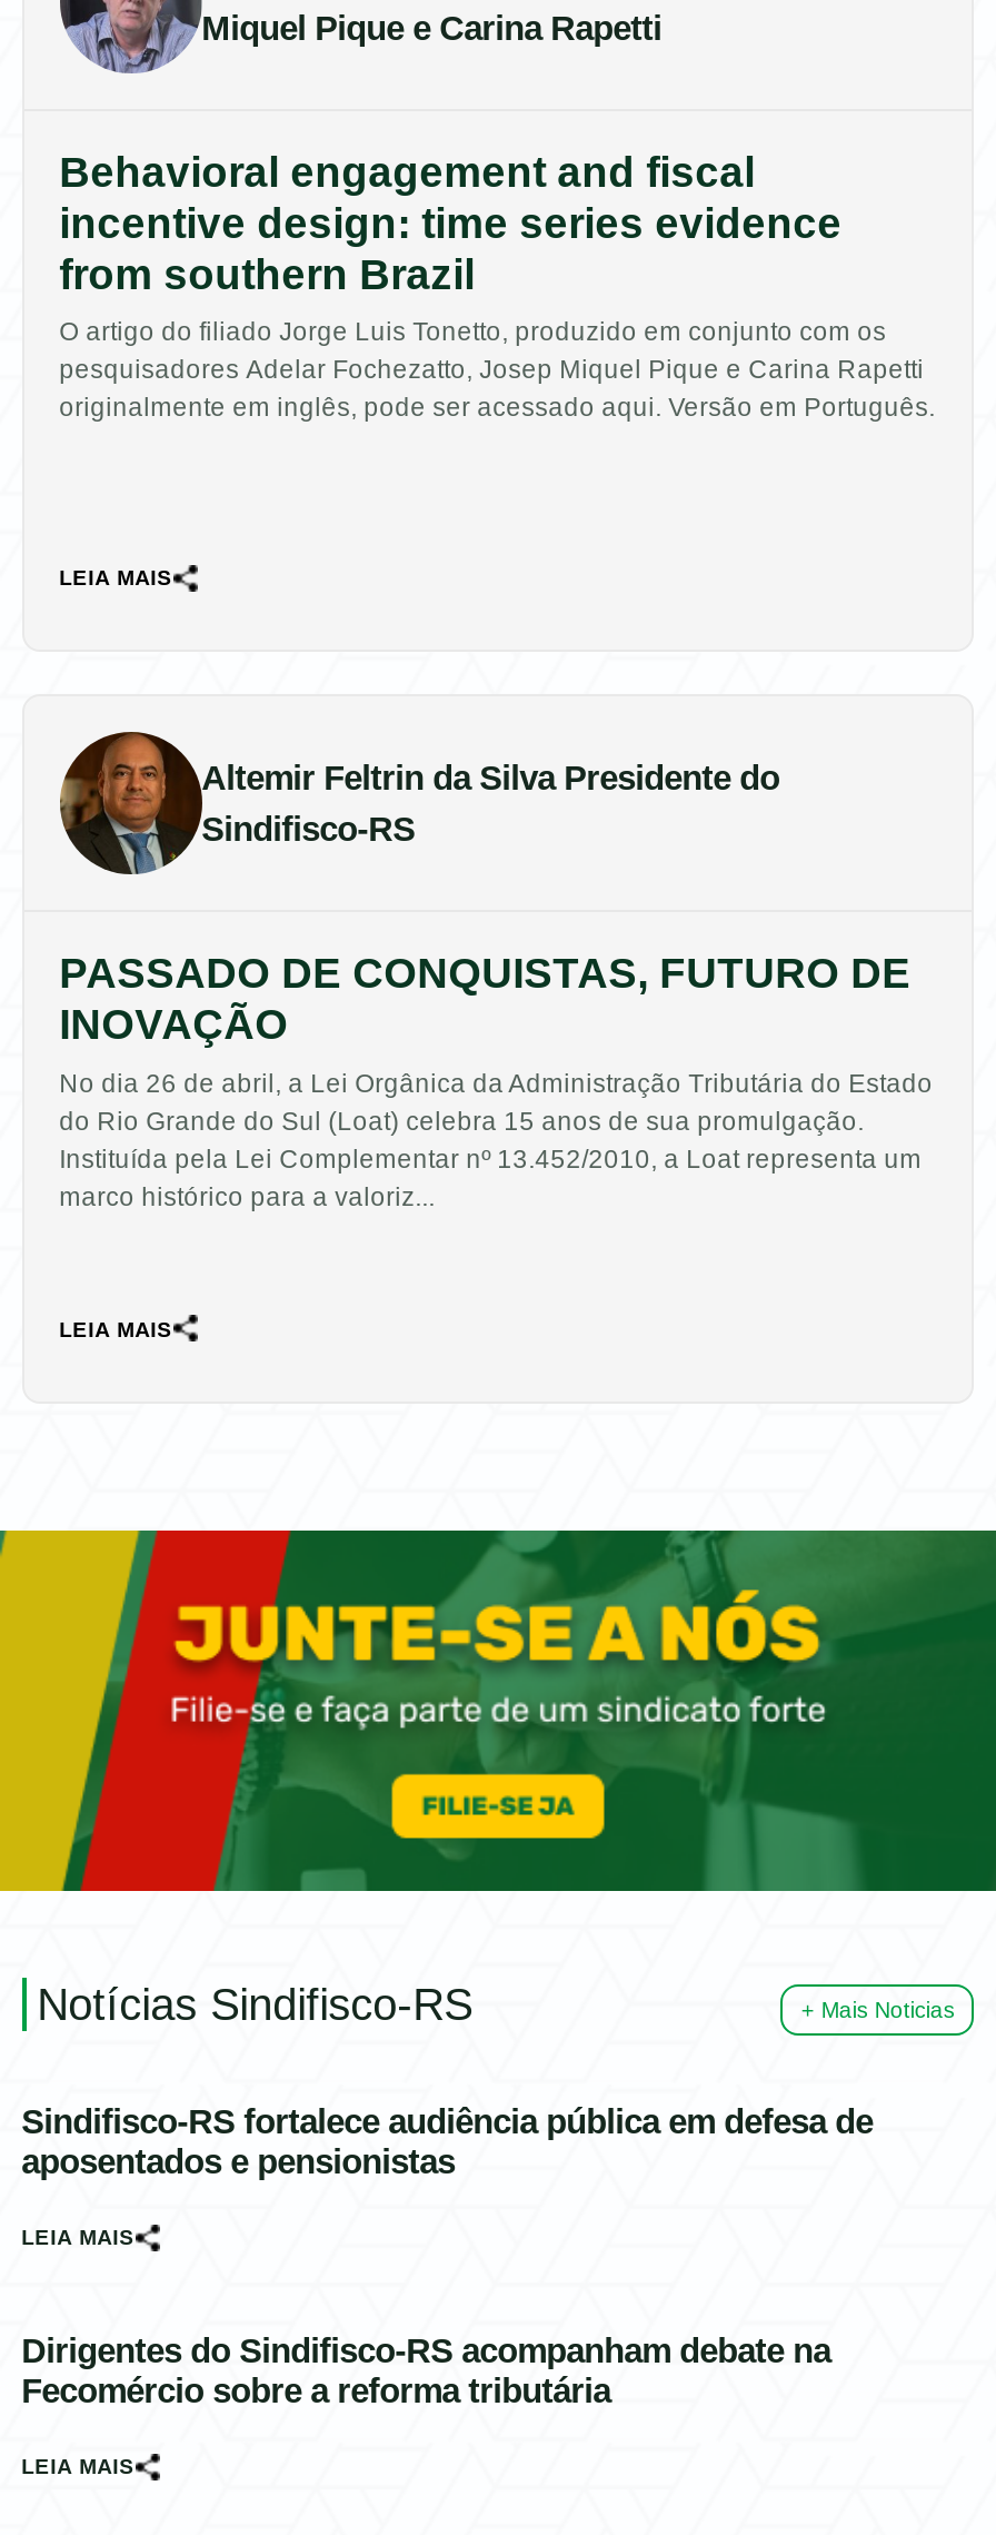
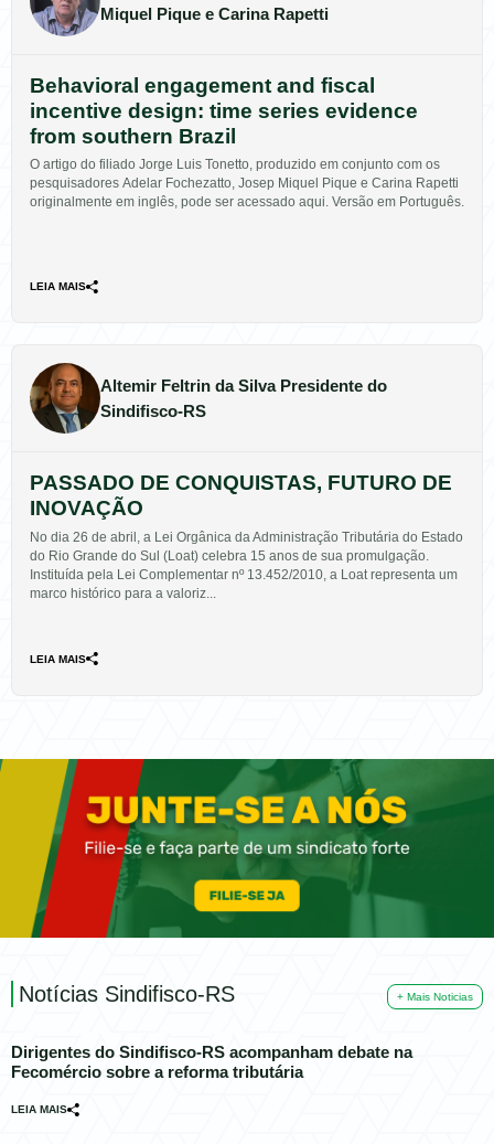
- Sindifisco-RS fortalece audiência pública em defesa de
- aposentados e pensionistas
- LEIA MAIS
